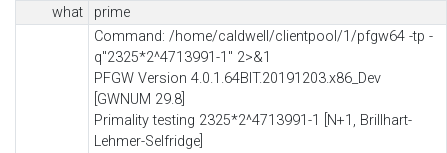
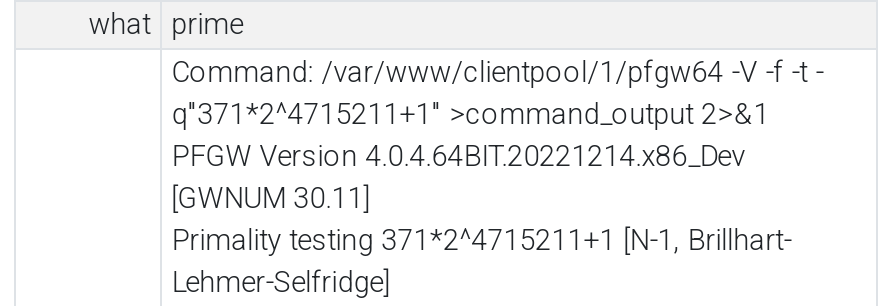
- Command: /home/caldwell/clientpool/1/pfgw64 -tp -
- q"2325*2^4713991-1" 2>&1
- PFGW Version 4.0.1.64BIT.20191203.x86_Dev
- [GWNUM 29.8]
- Primality testing 2325*2^4713991-1 [N+1, Brillhart-
+ Command: /var/www/clientpool/1/pfgw64 -V -f -t -
+ q"371*2^4715211+1" >command_output 2>&1
+ PFGW Version 4.0.4.64BIT.20221214.x86_Dev
+ [GWNUM 30.11]
+ Primality testing 371*2^4715211+1 [N-1, Brillhart-
